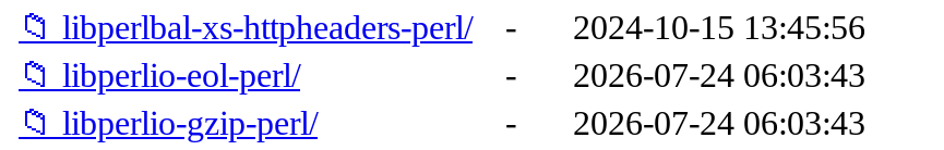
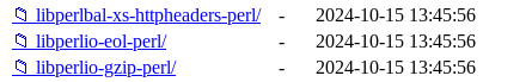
- 2026-07-24 06:03:43
+ 2024-10-15 13:45:56

- 2026-07-24 06:03:43
+ 2024-10-15 13:45:56
